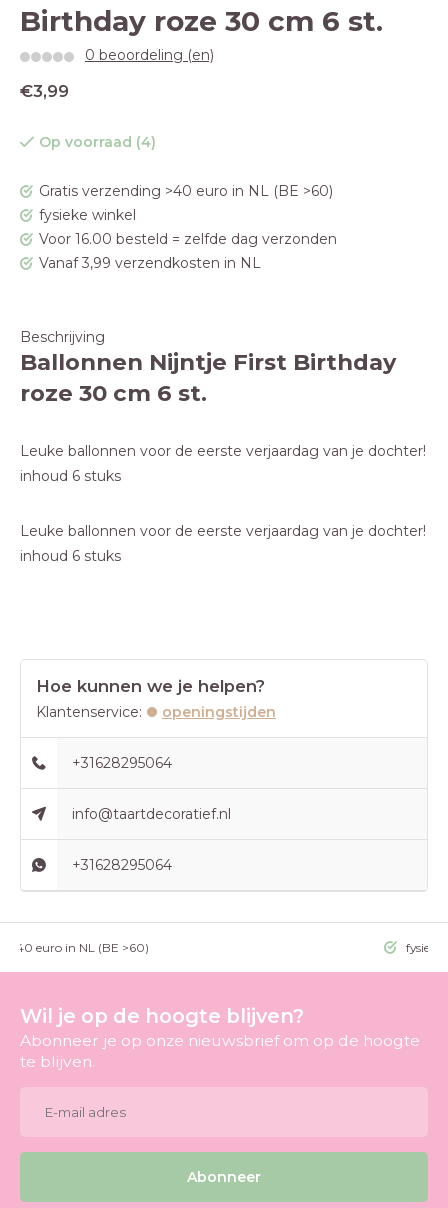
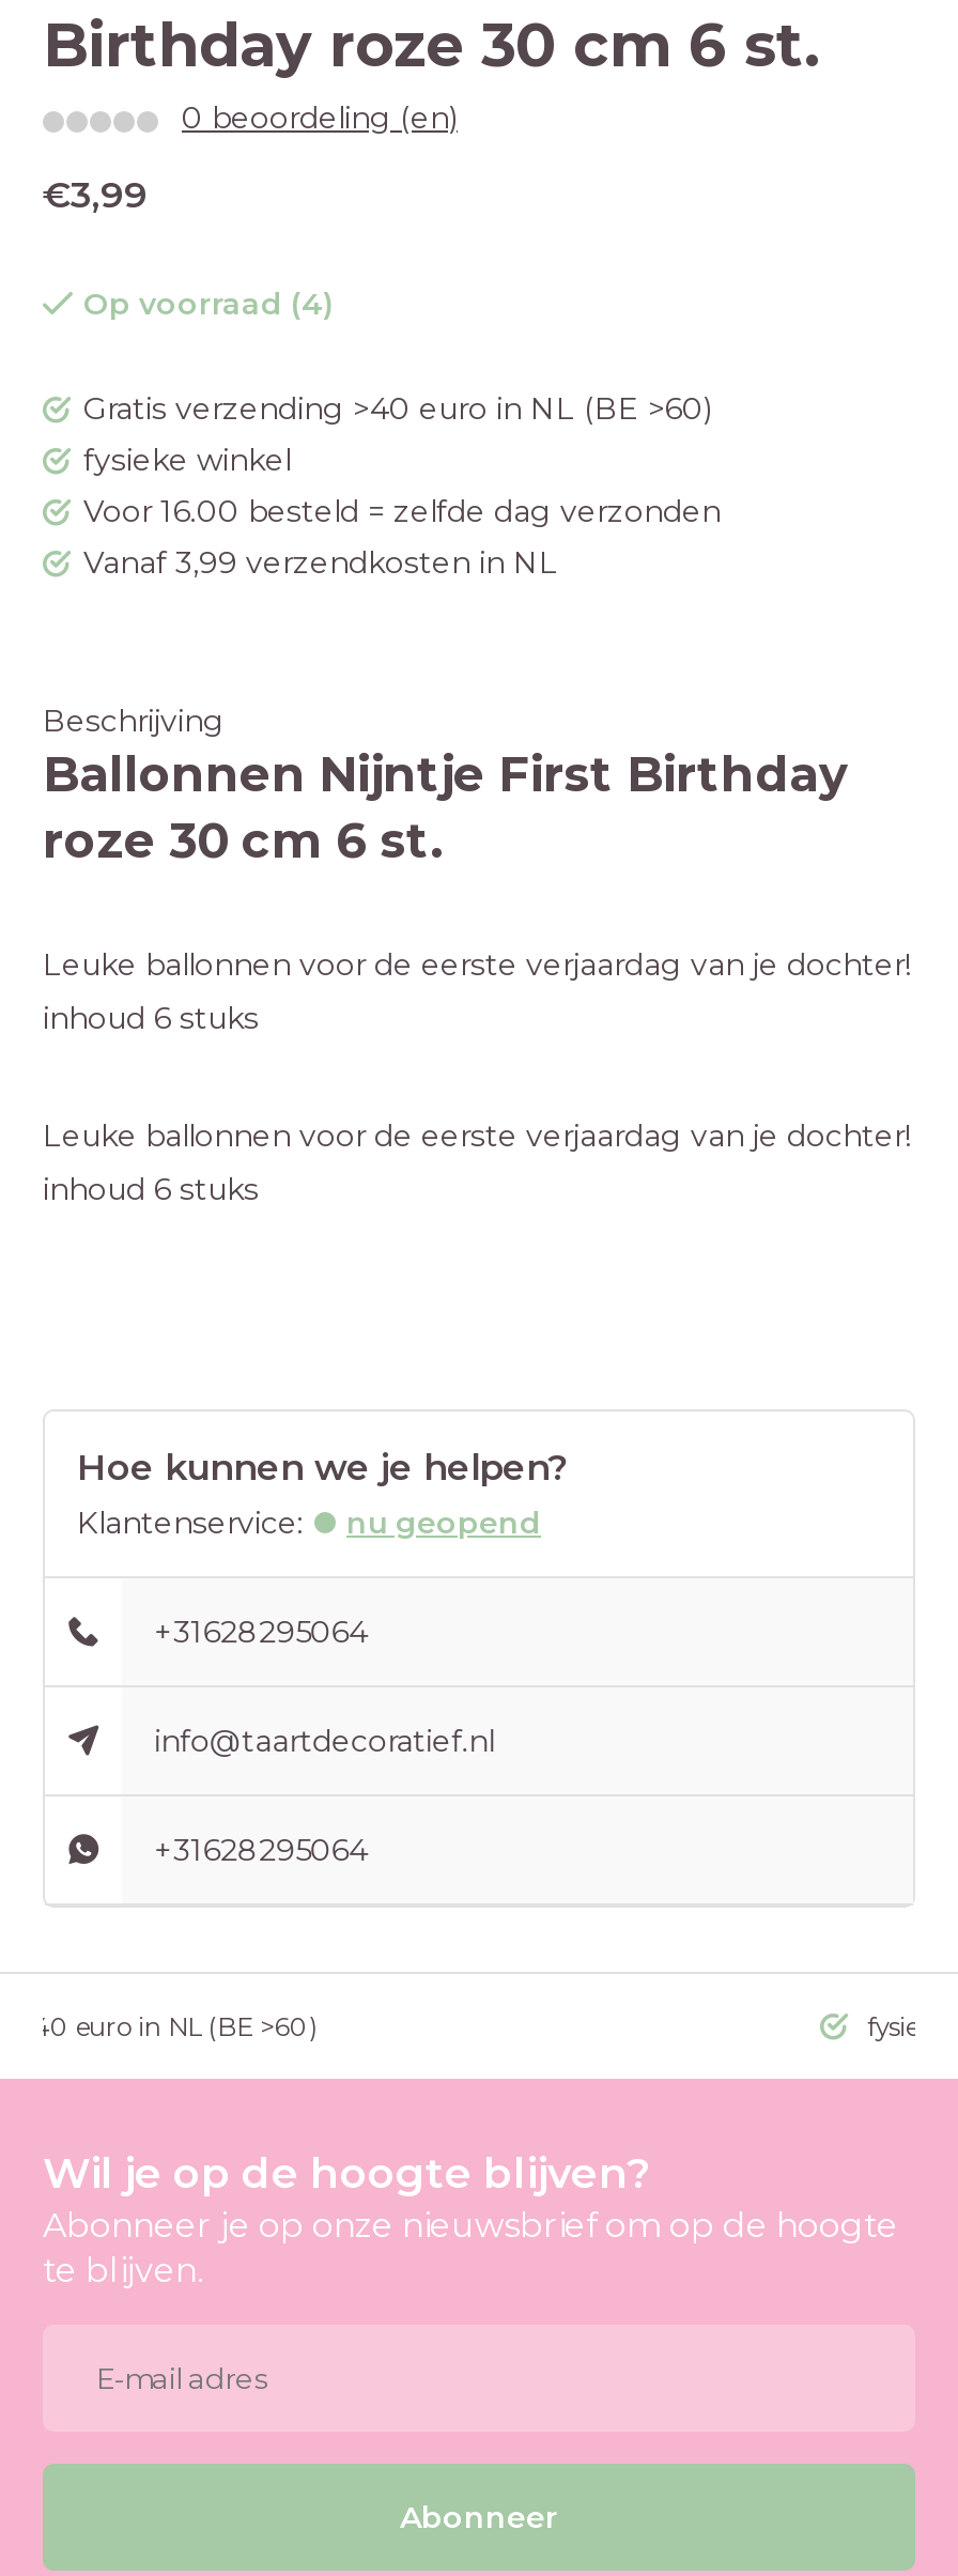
- openingstijden
+ nu geopend
